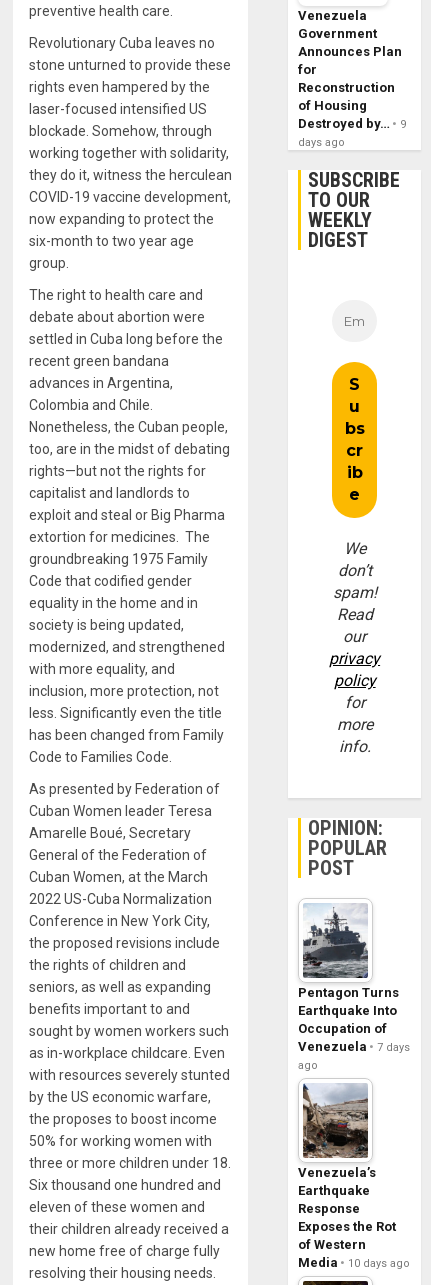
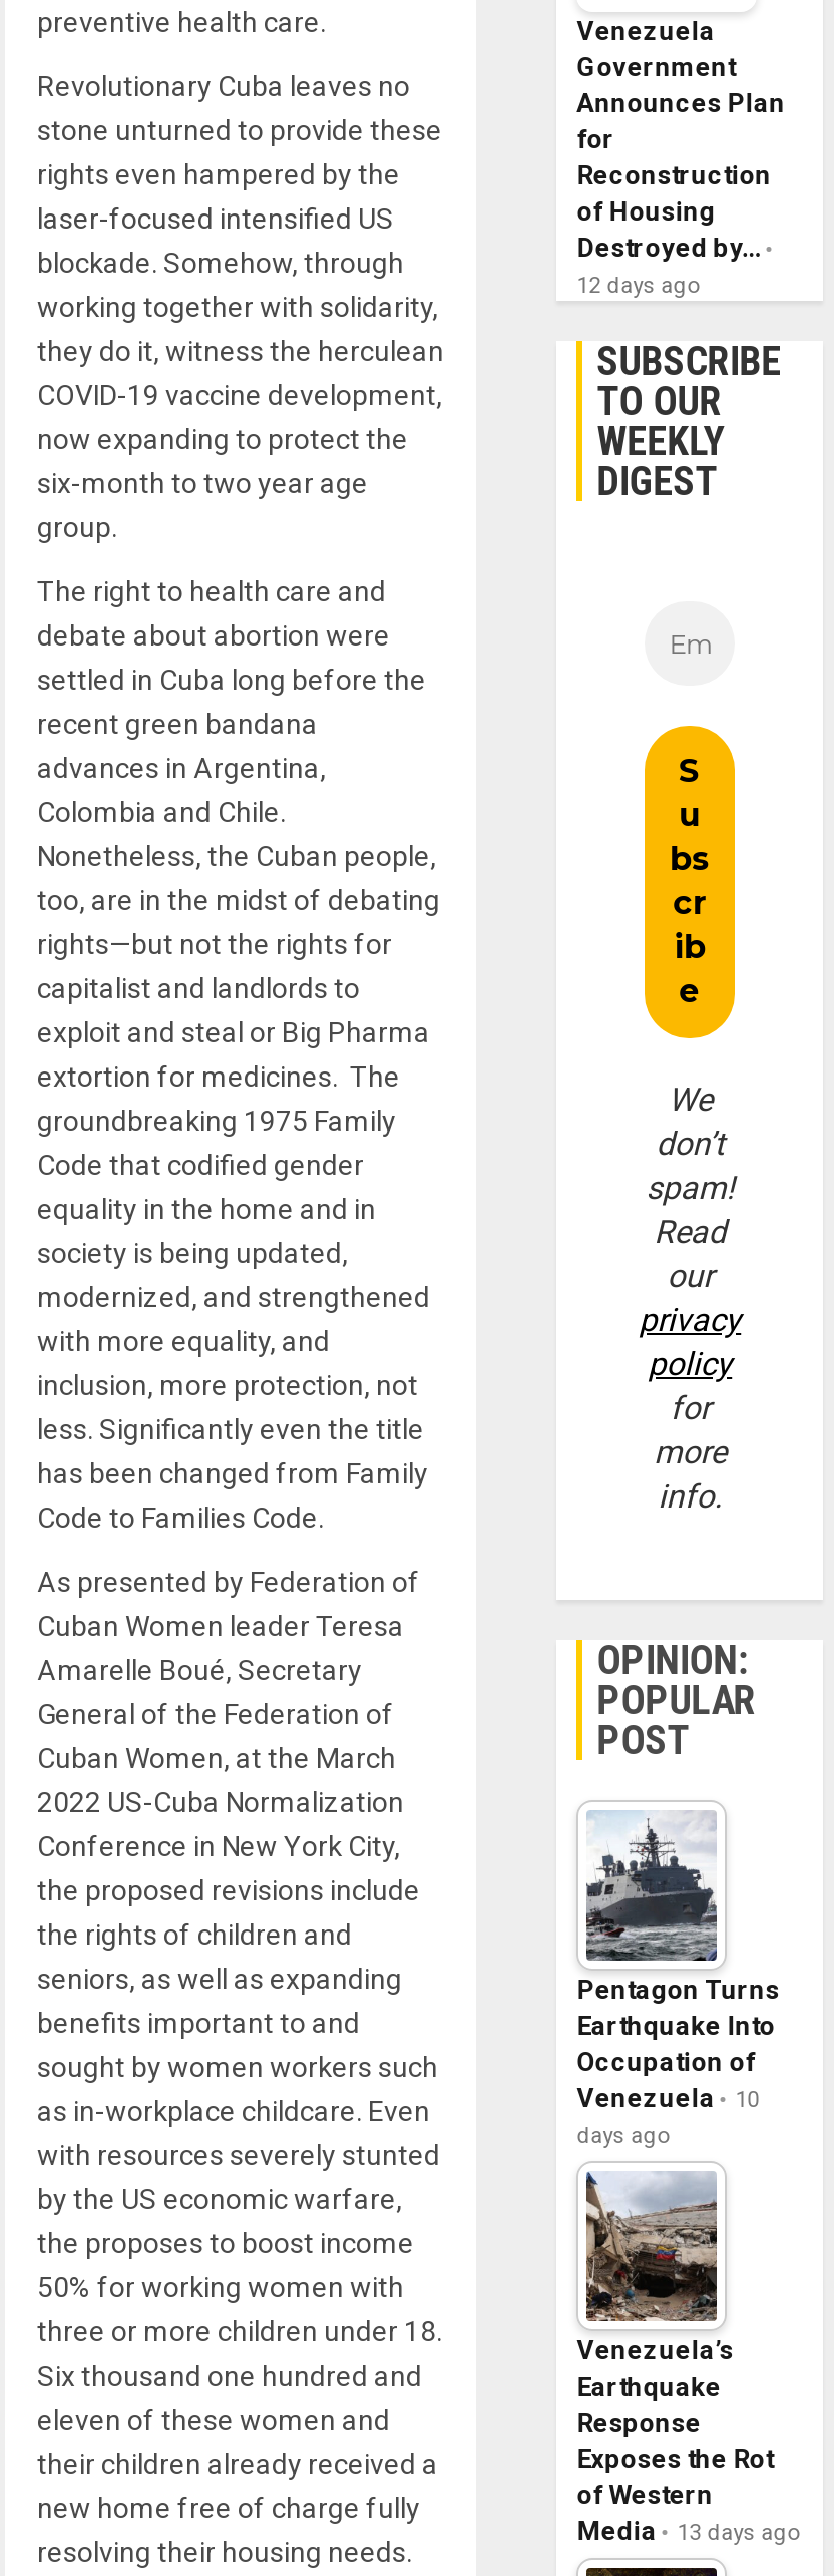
- 9
- days ago
+ 12 days ago

- 7 days
- ago
+ 10
+ days ago

- Media 10 days ago
+ Media 13 days ago
